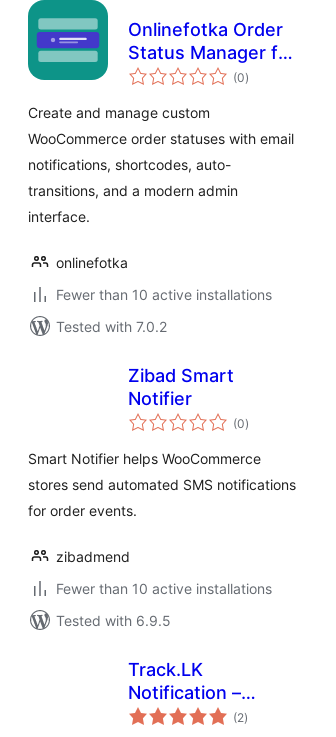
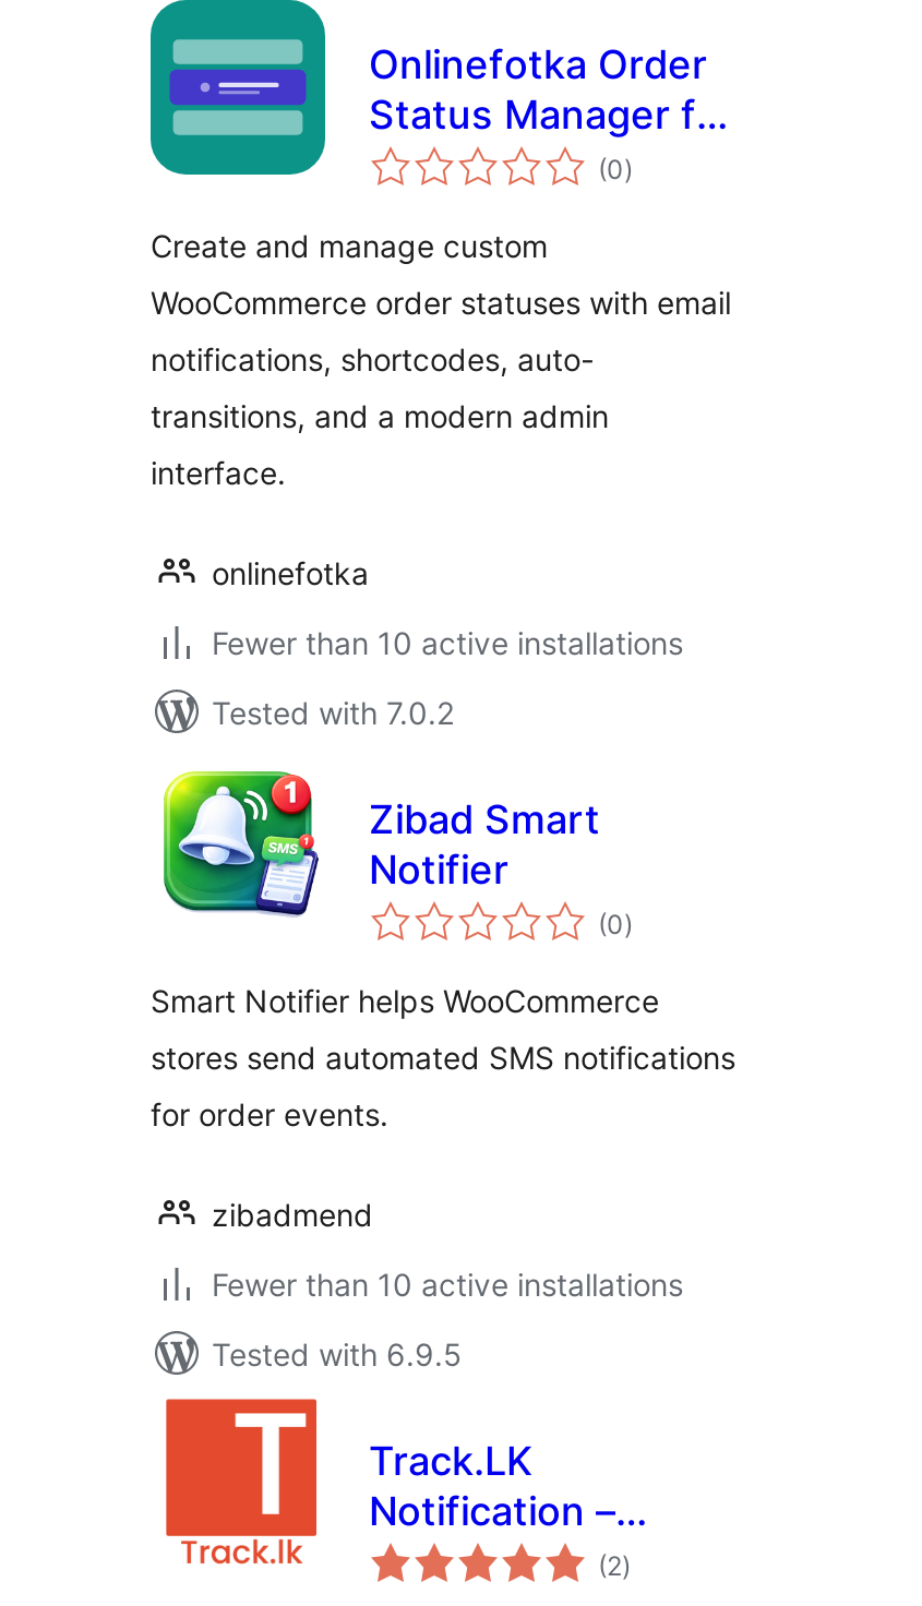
+ [image]

+ [image]
